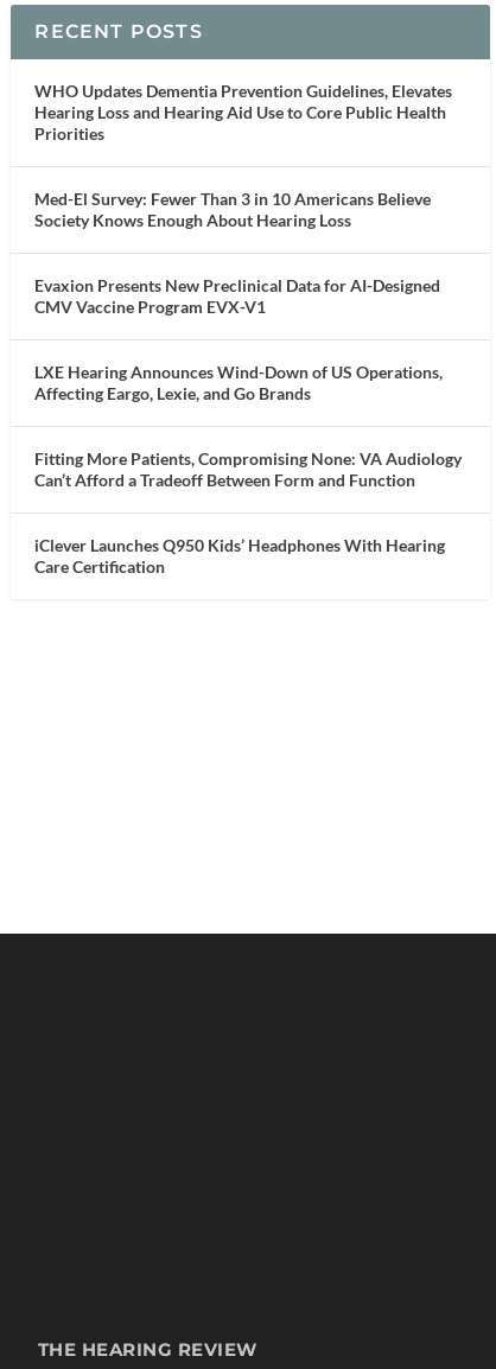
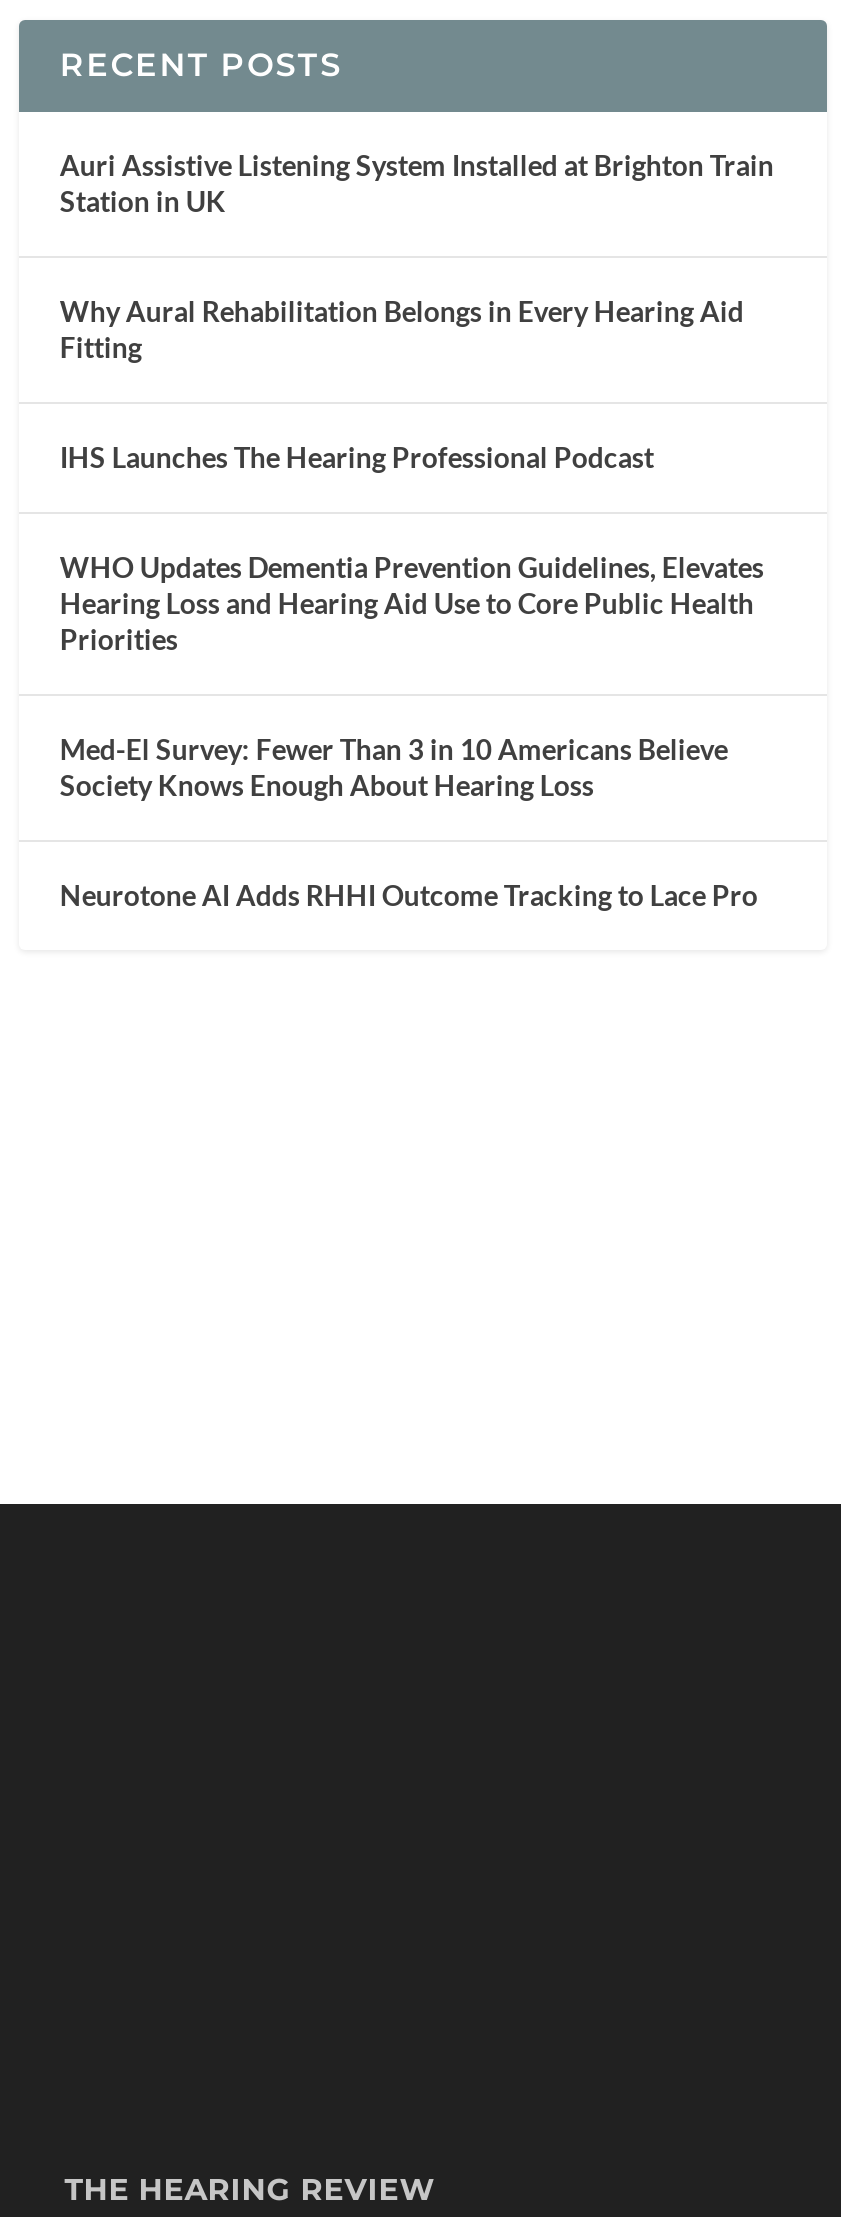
+ Auri Assistive Listening System Installed at Brighton Train
+ Station in UK
+ Why Aural Rehabilitation Belongs in Every Hearing Aid
+ Fitting
+ IHS Launches The Hearing Professional Podcast

moved down: WHO Updates Dementia Prevention Guidelines, Elevates | Hearing Loss and Hearing Aid Use to Core Public Health | Priorities | Med-El Survey: Fewer Than 3 in 10 Americans Believe | Society Knows Enough About Hearing Loss

- Evaxion Presents New Preclinical Data for AI-Designed
- CMV Vaccine Program EVX-V1
- LXE Hearing Announces Wind-Down of US Operations,
- Affecting Eargo, Lexie, and Go Brands
- Fitting More Patients, Compromising None: VA Audiology
- Can’t Afford a Tradeoff Between Form and Function
- iClever Launches Q950 Kids’ Headphones With Hearing
- Care Certification
+ Neurotone AI Adds RHHI Outcome Tracking to Lace Pro
